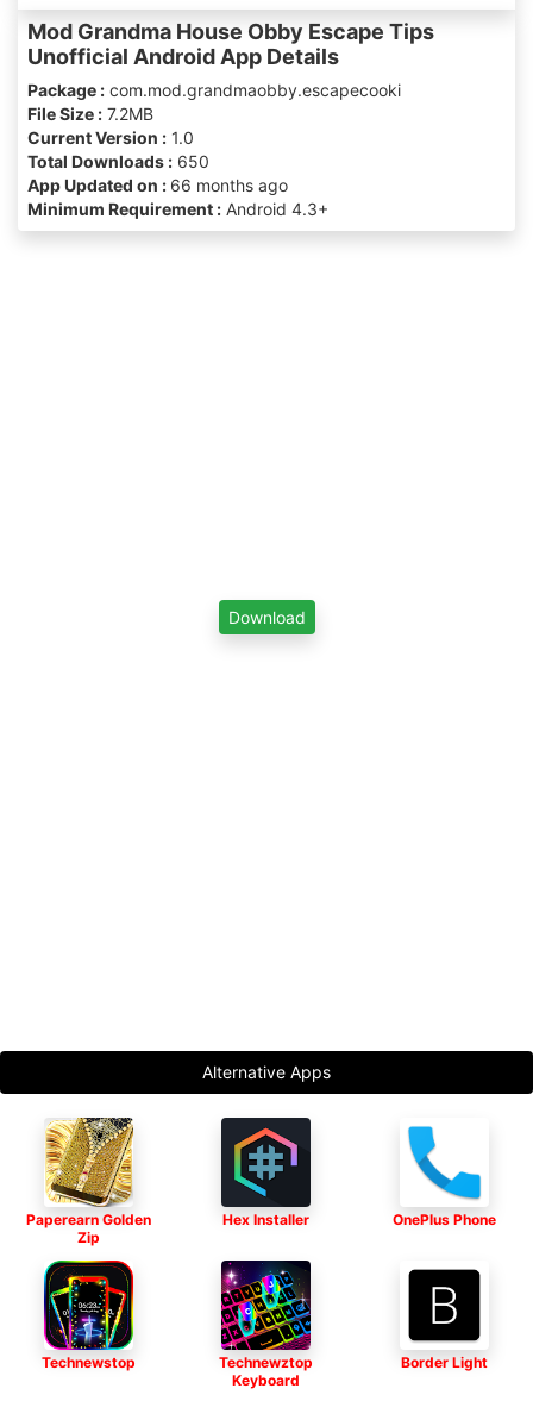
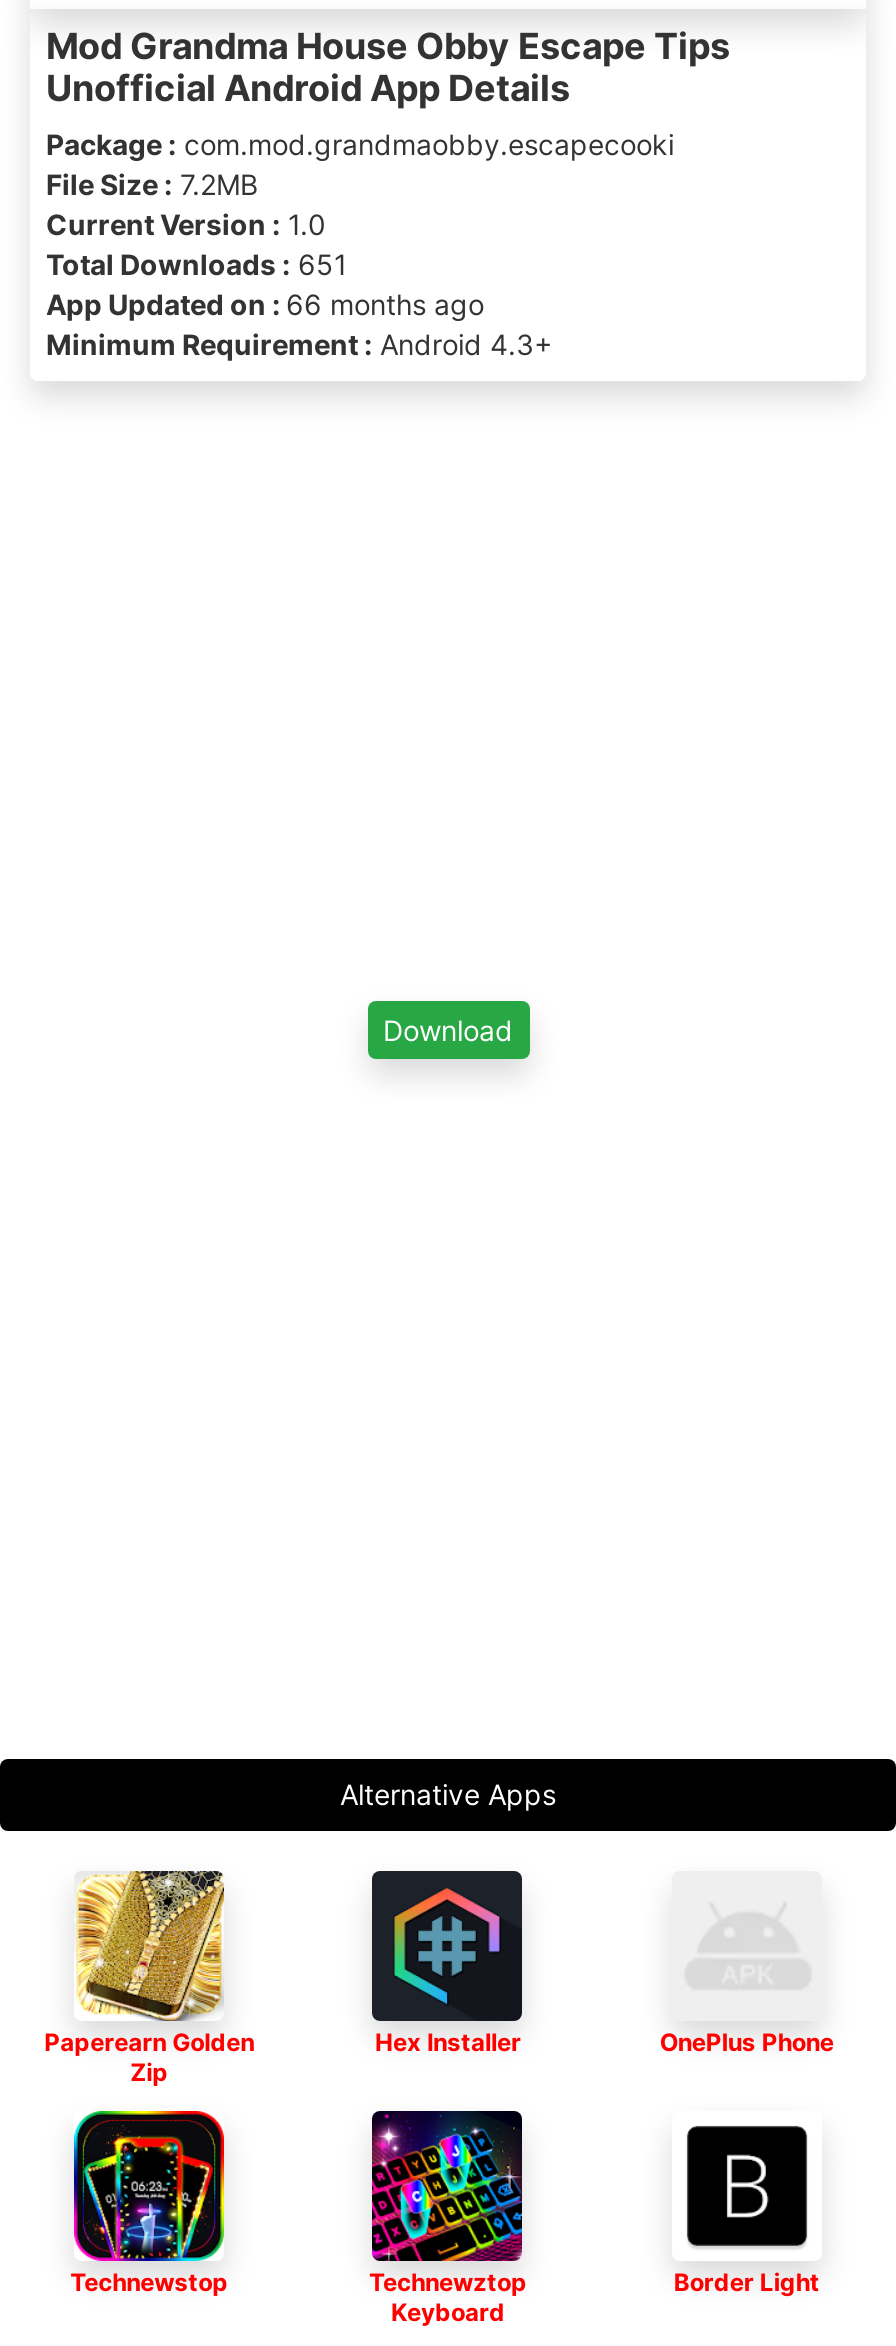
- Total Downloads : 650
+ Total Downloads : 651

- [image]
